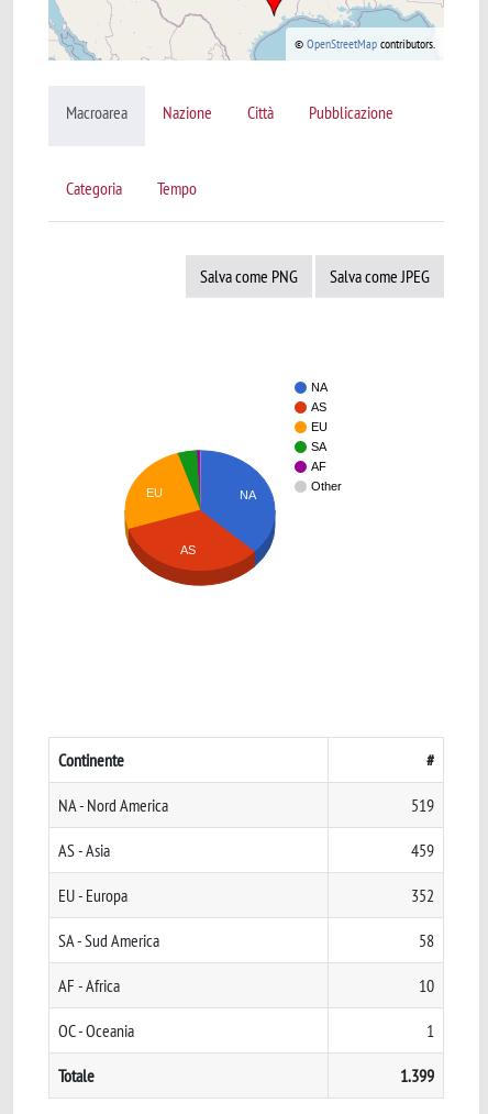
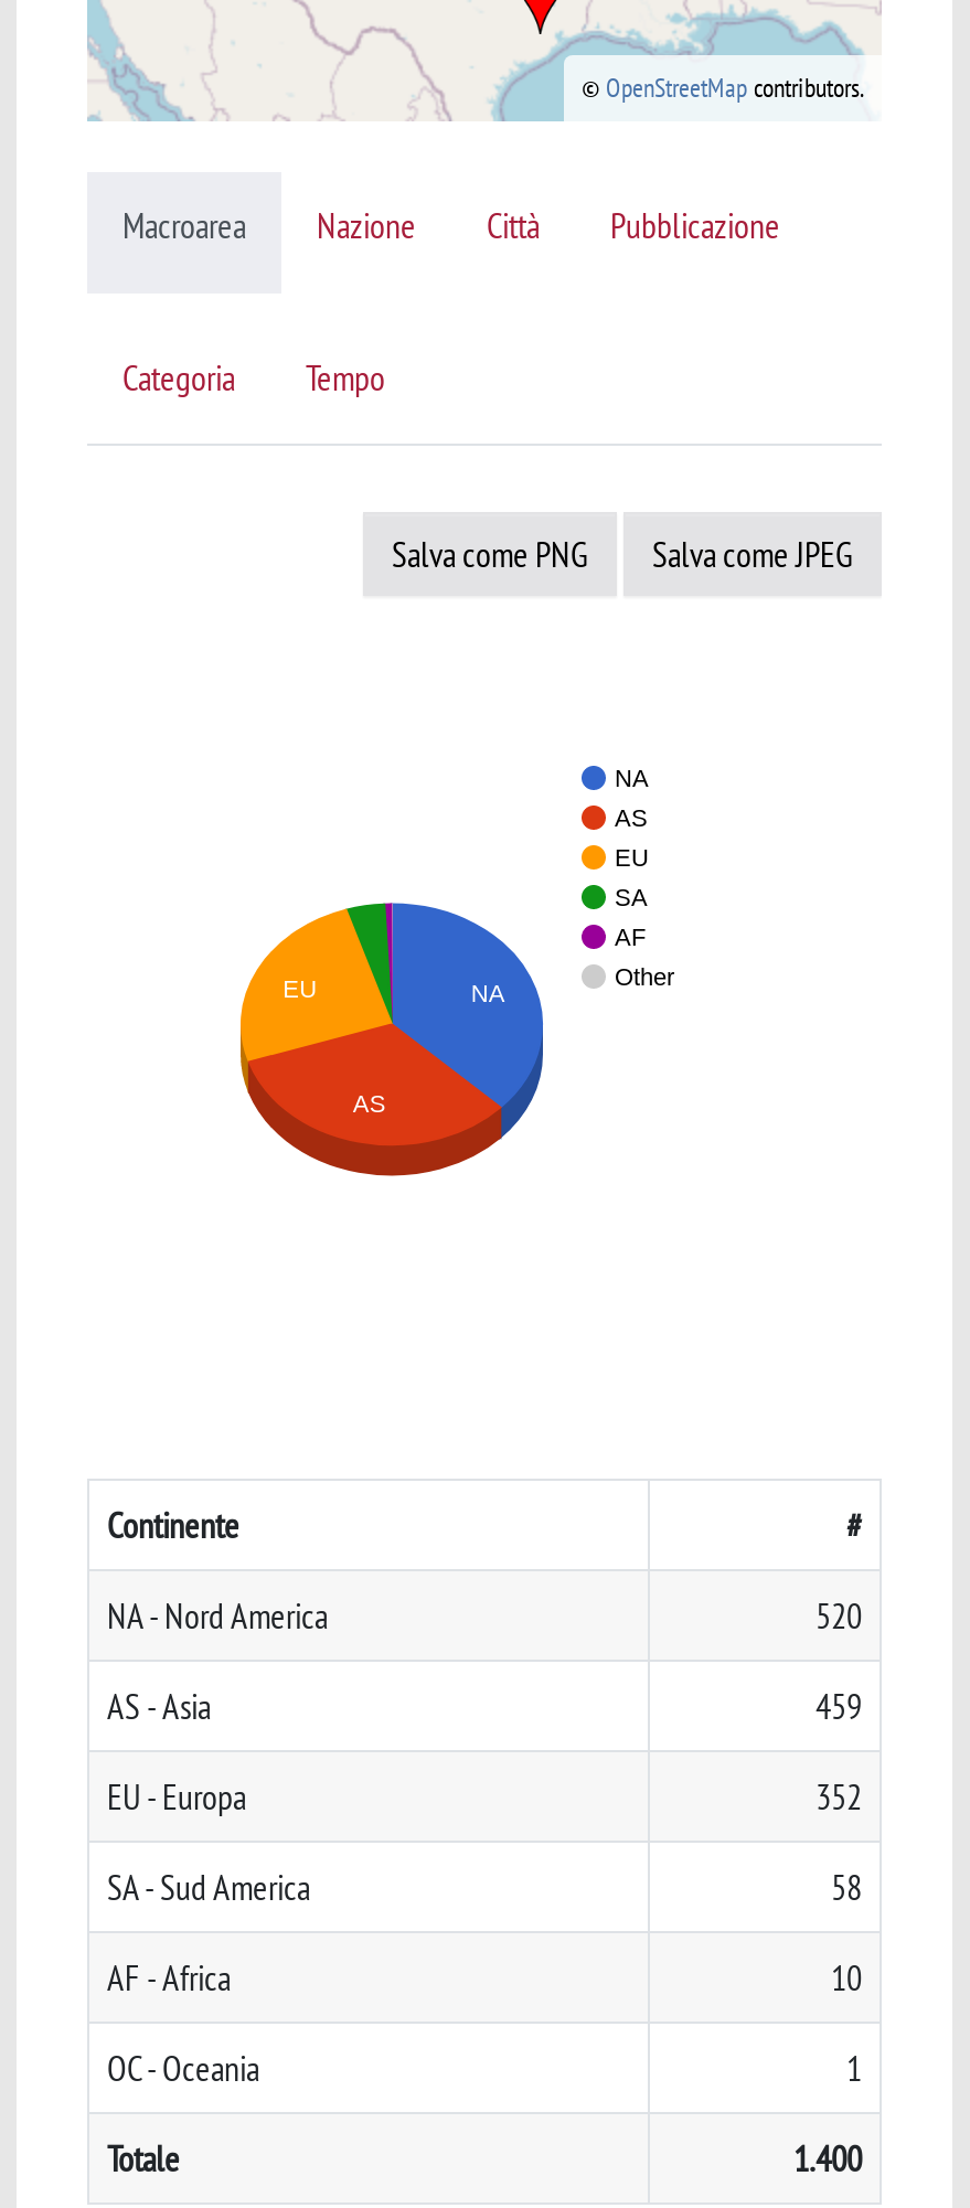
- 519
+ 520

- 1.399
+ 1.400
